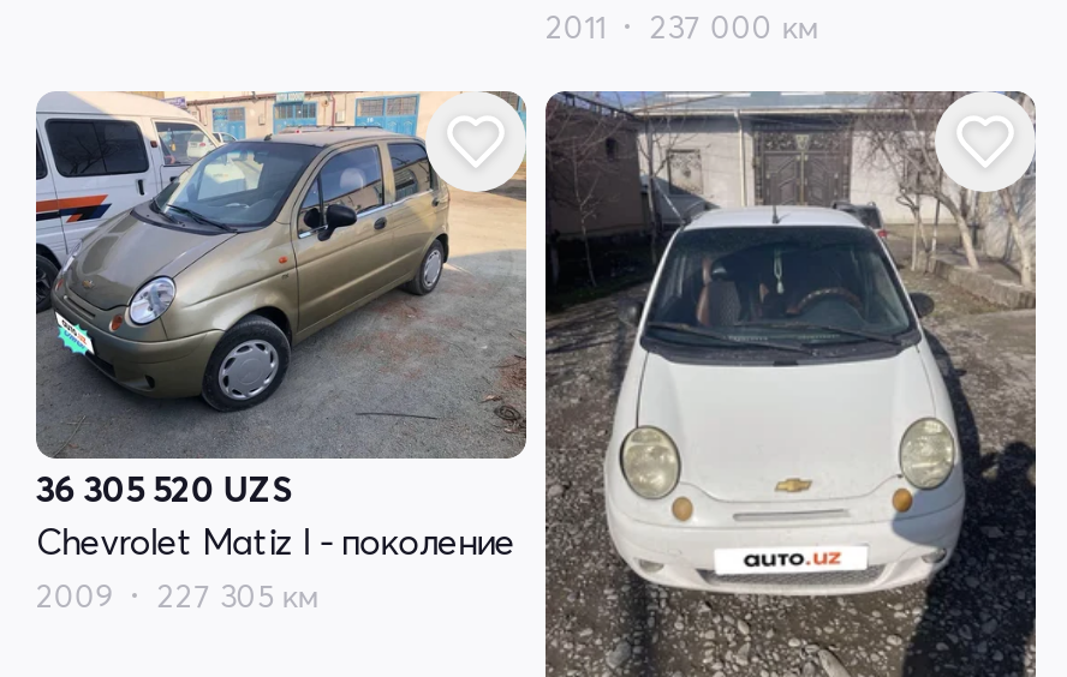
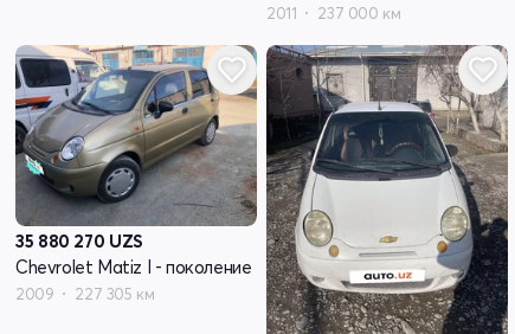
- 36 305 520 UZS
+ 35 880 270 UZS
